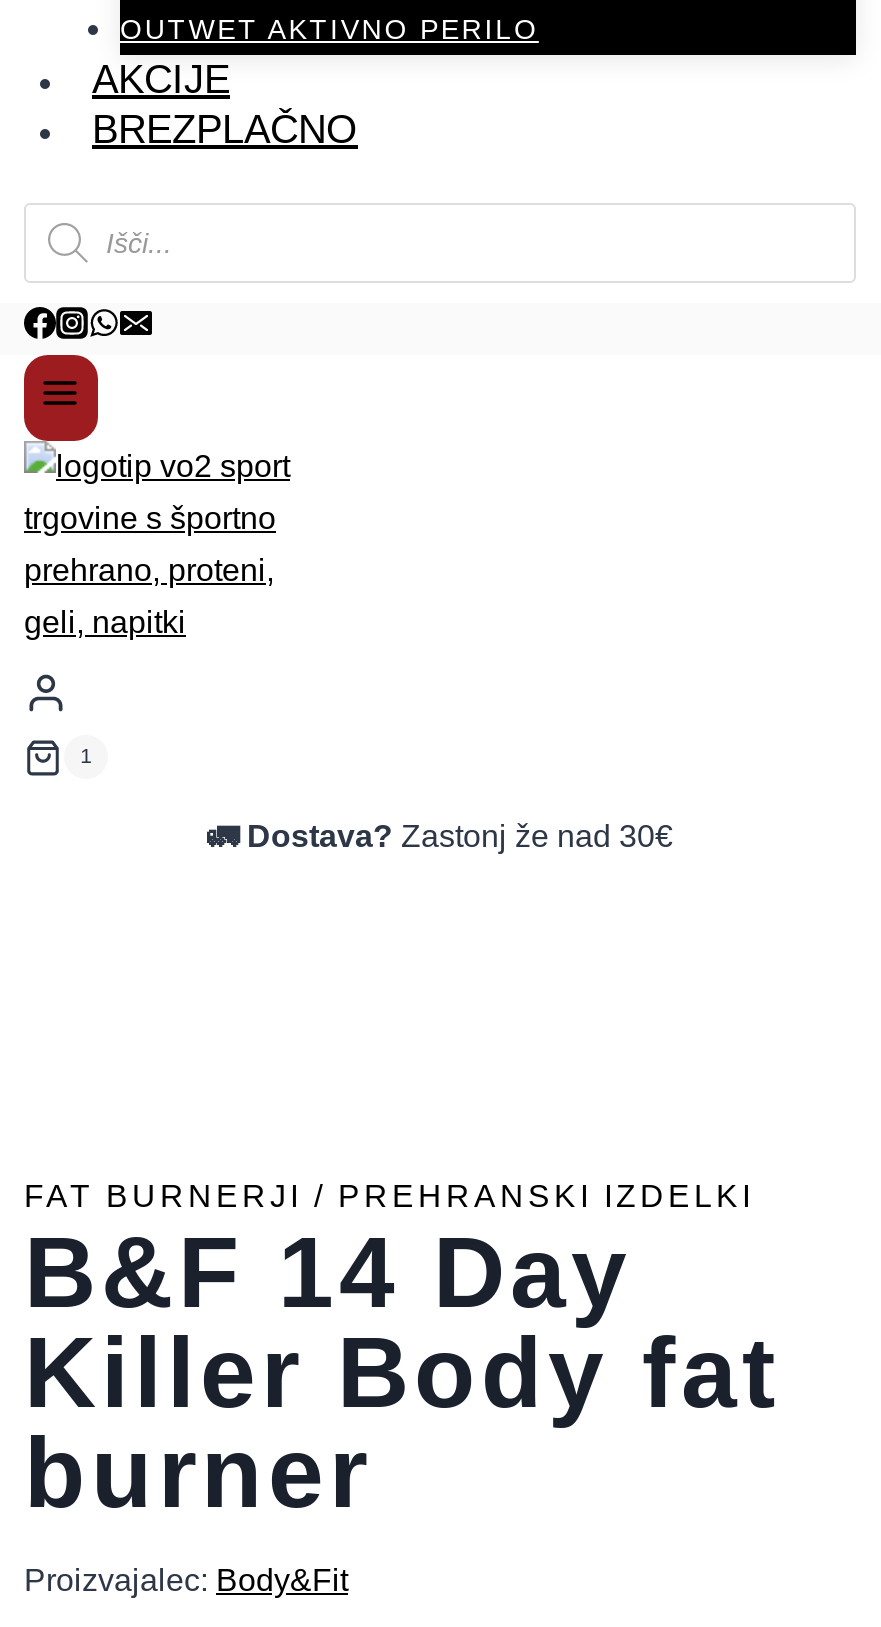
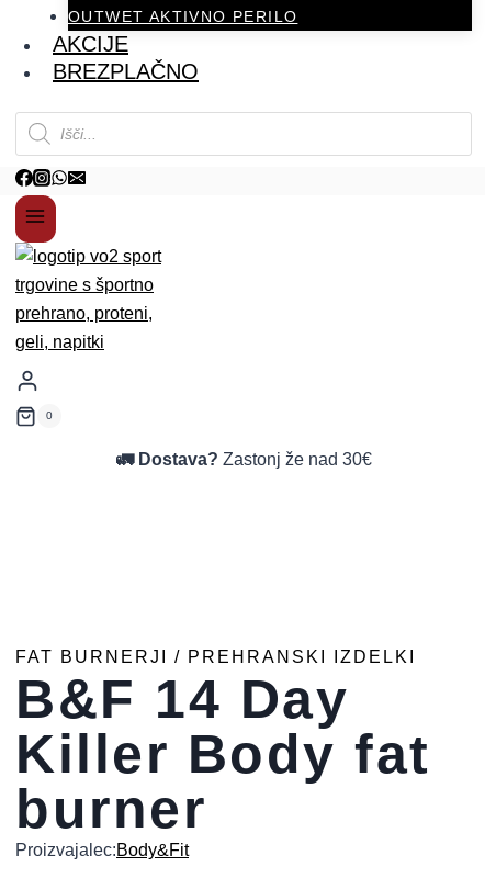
- 1
+ 0
